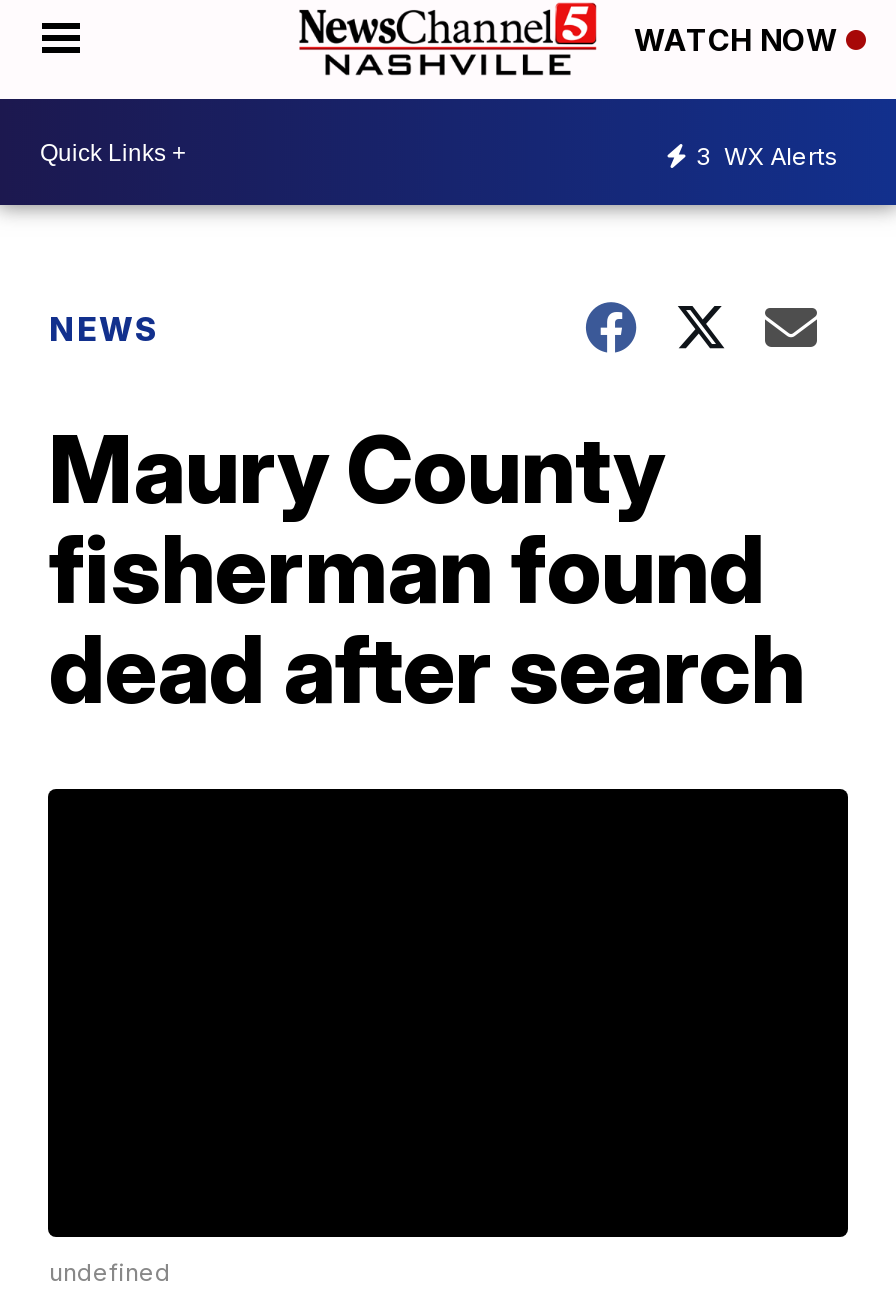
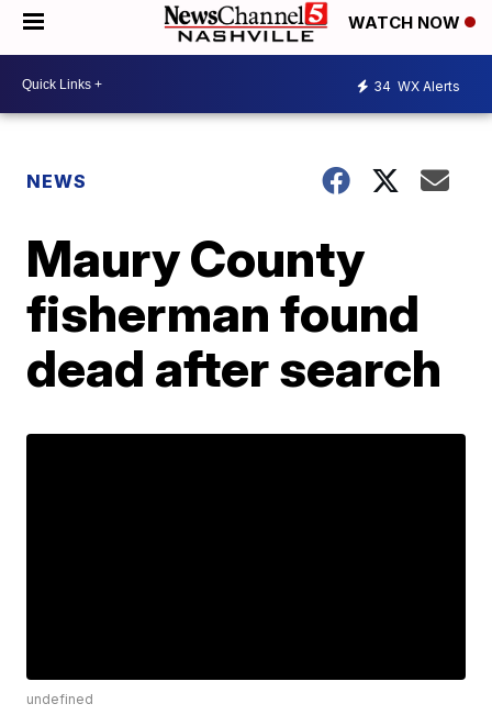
- 3 WX Alerts
+ 34 WX Alerts
